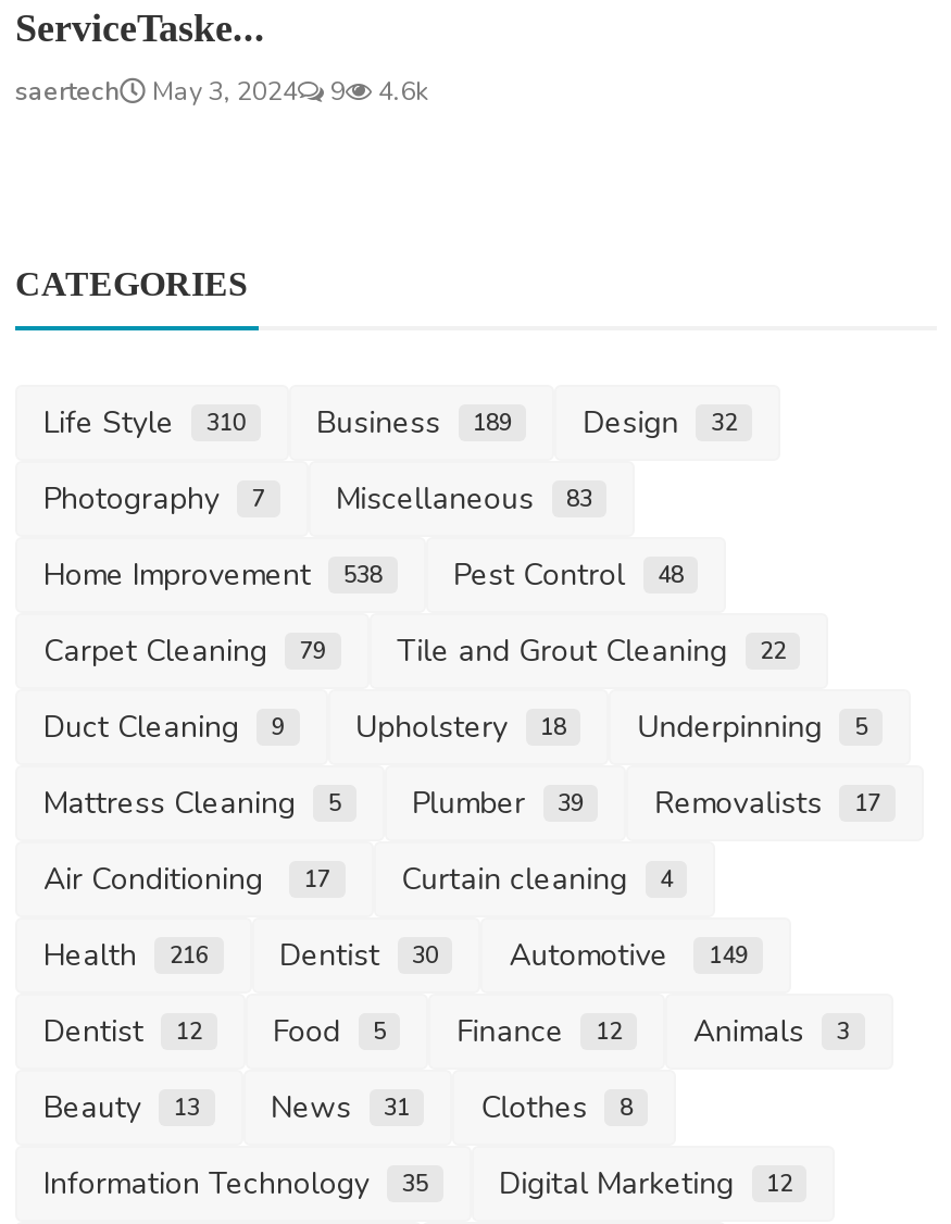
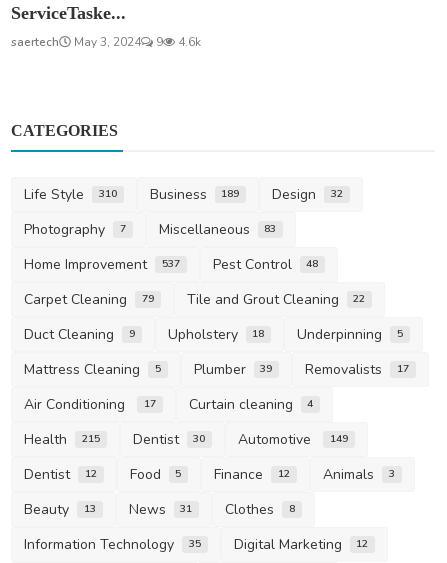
- Home Improvement 538
+ Home Improvement 537

- Health 216 Dentist 30 Automotive 149
+ Health 215 Dentist 30 Automotive 149
